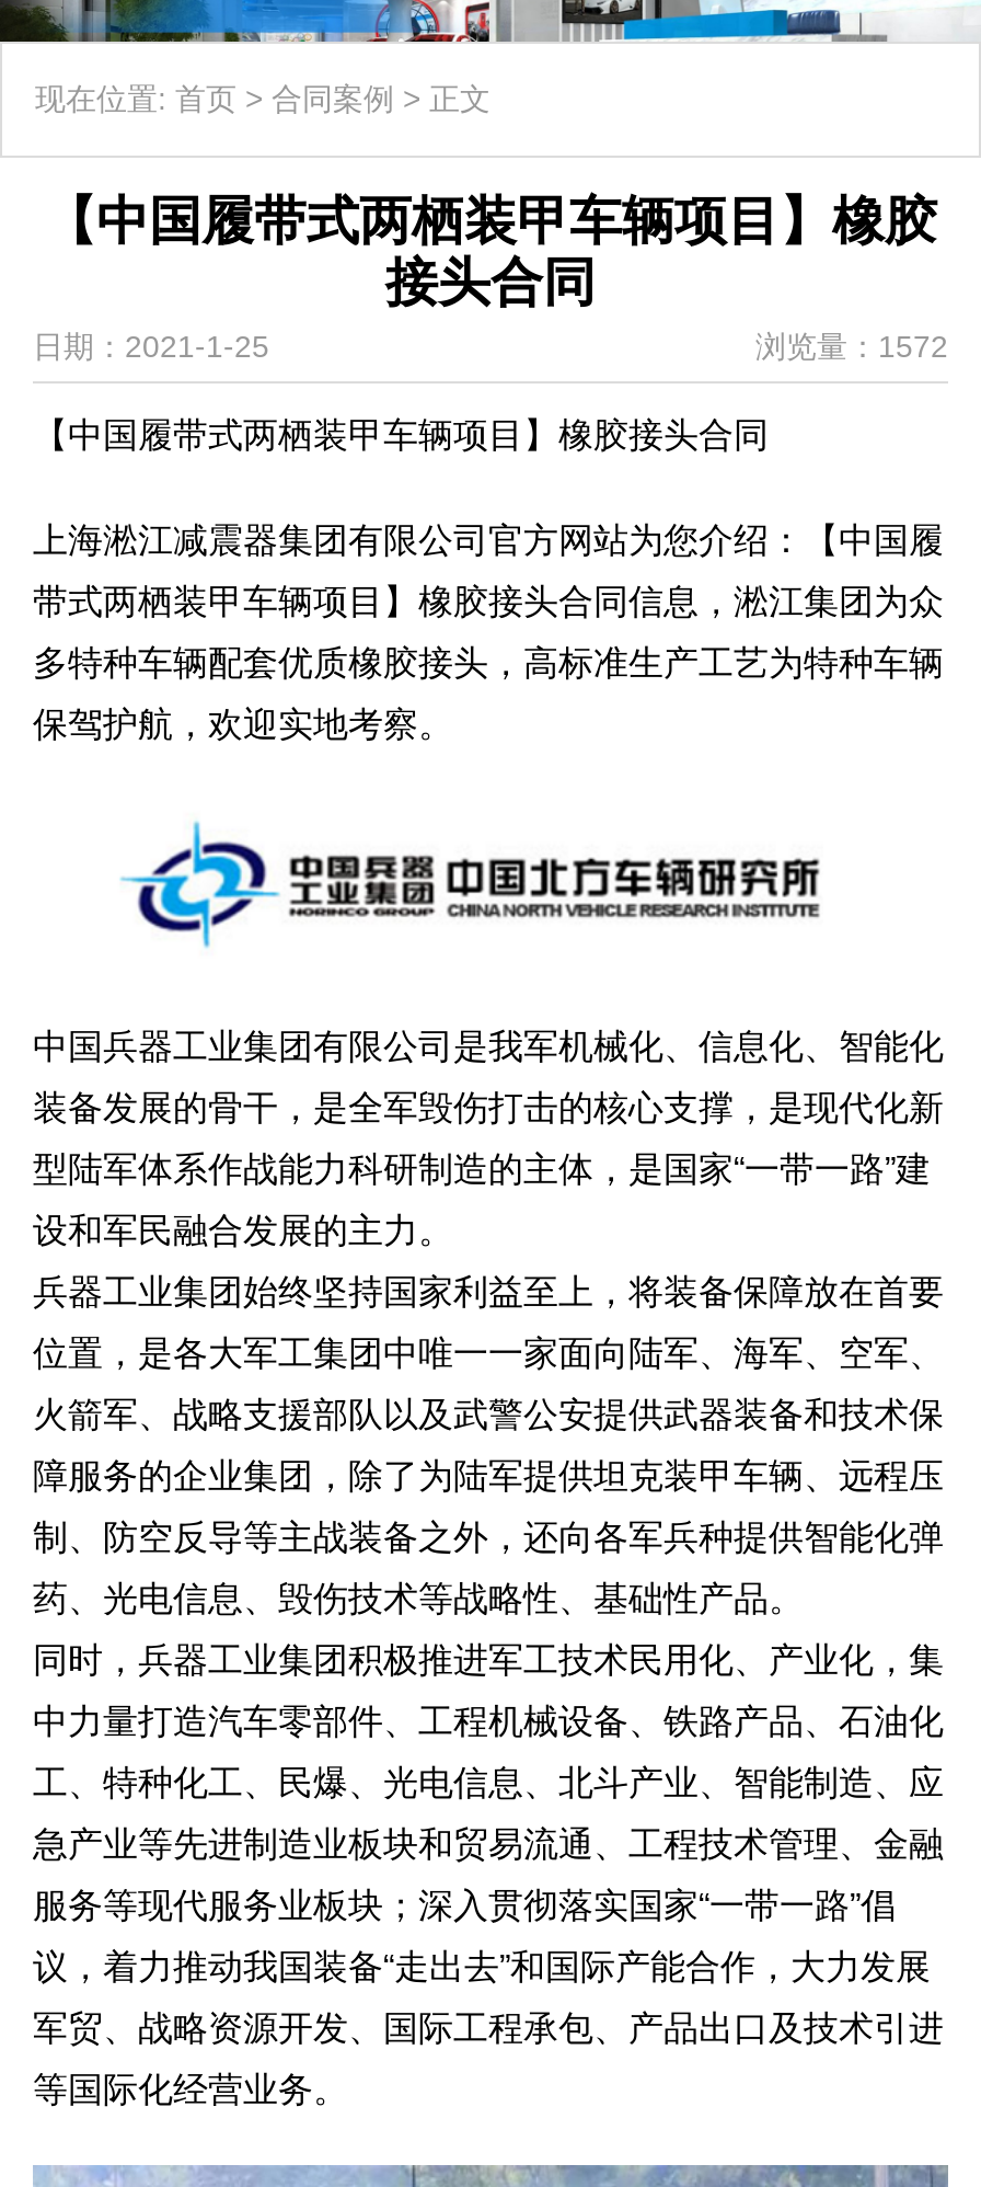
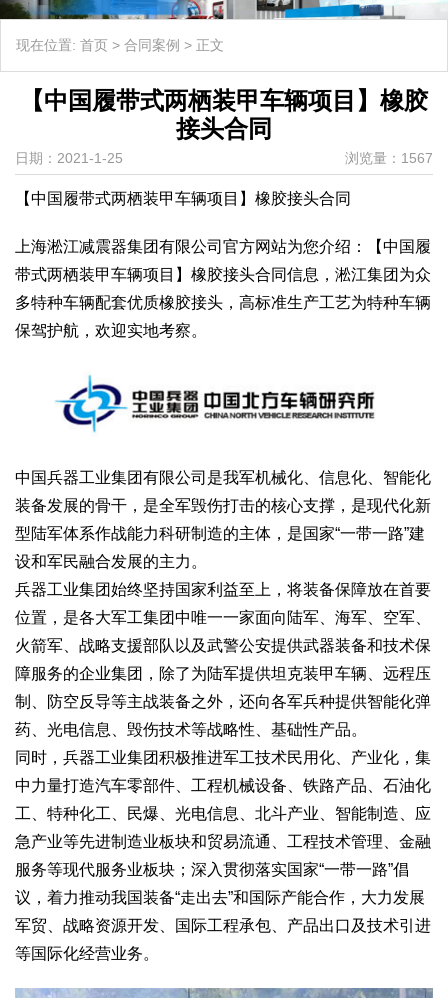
- 浏览量：1572
+ 浏览量：1567
